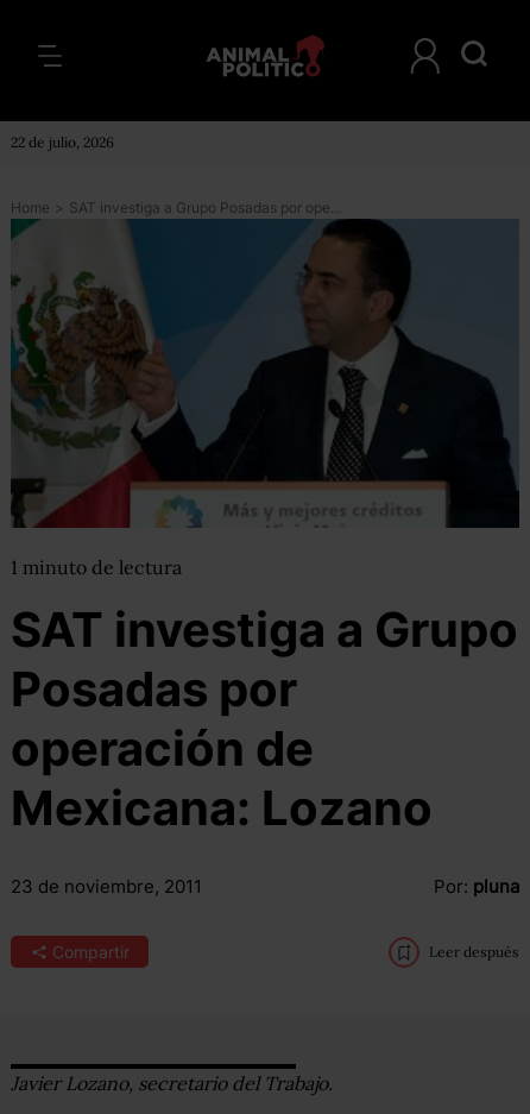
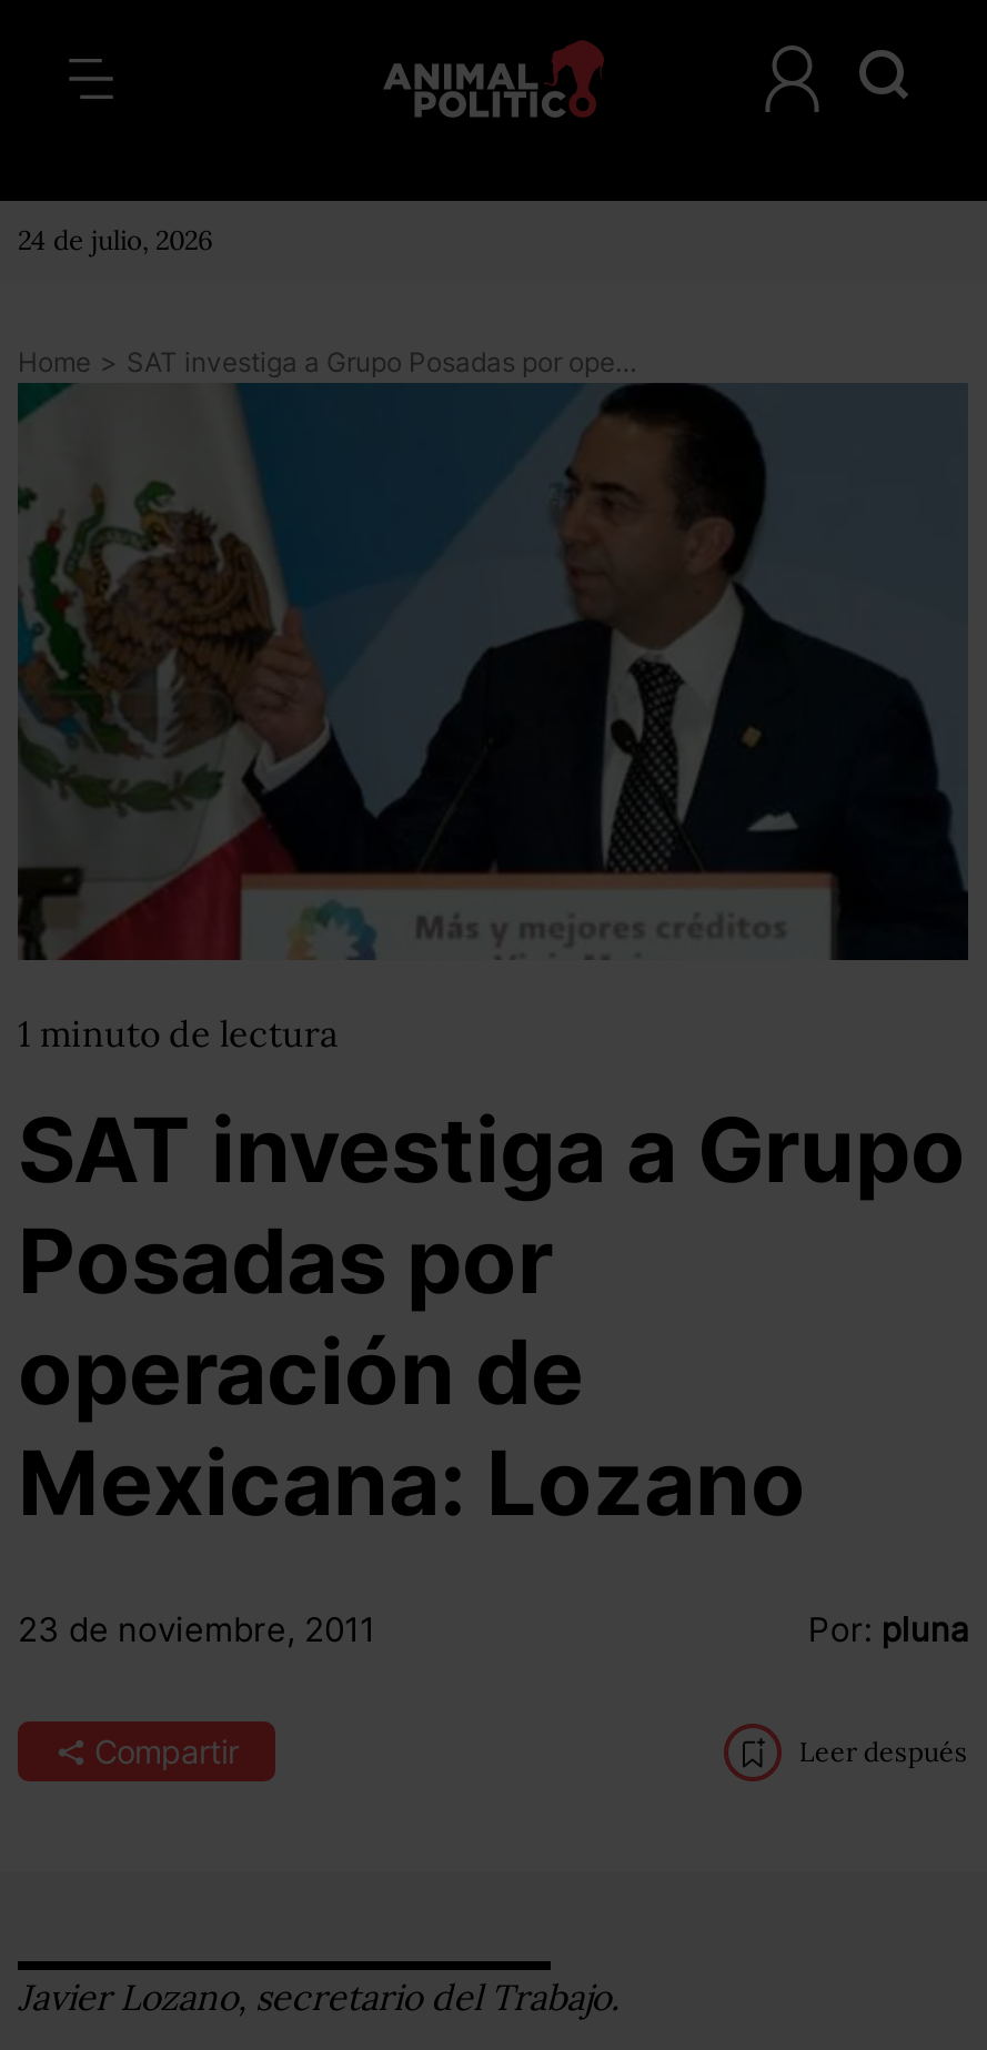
- 22 de julio, 2026
+ 24 de julio, 2026
